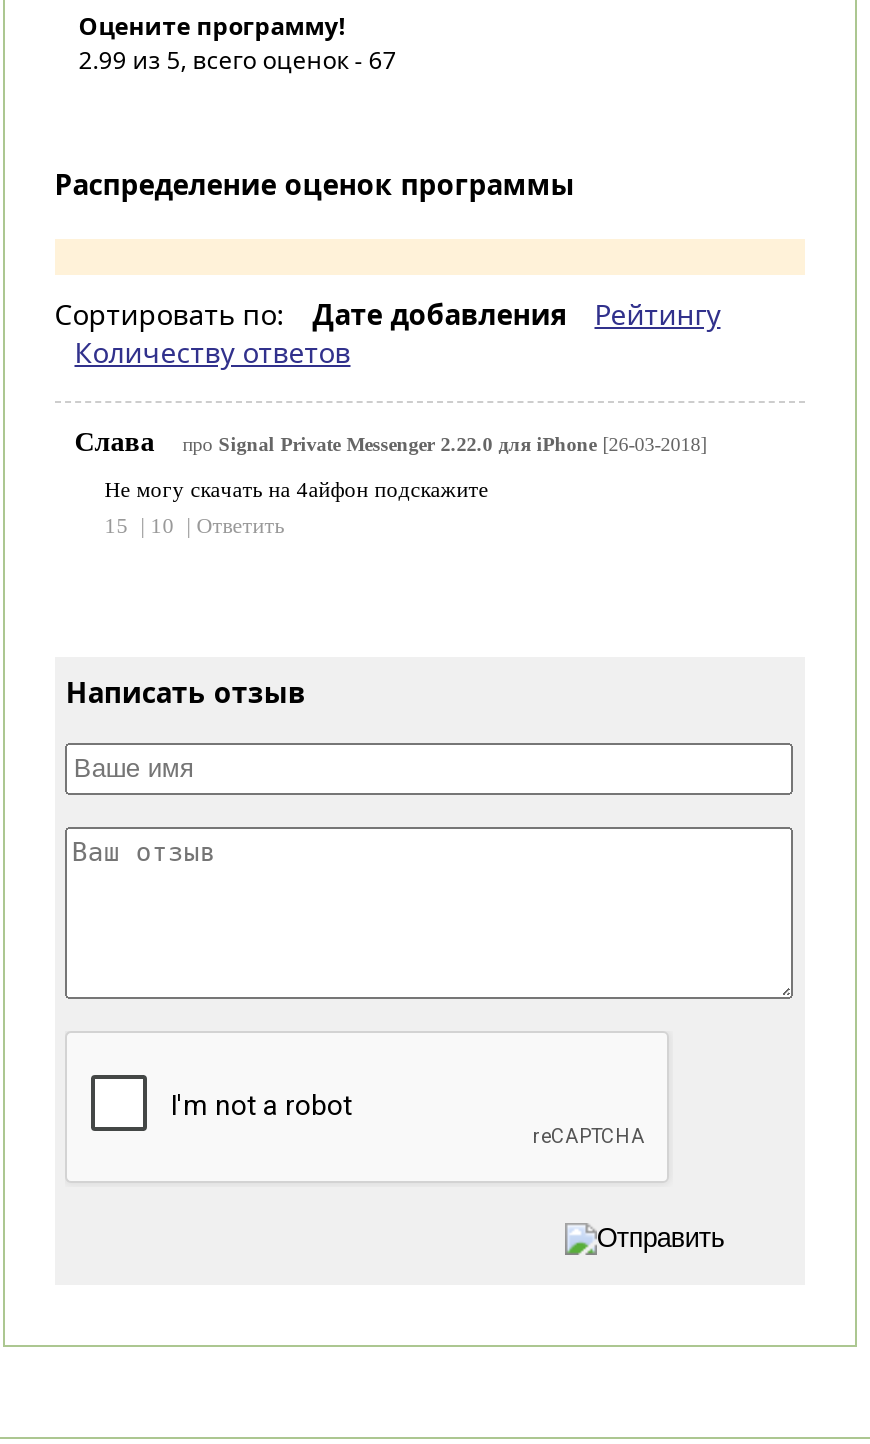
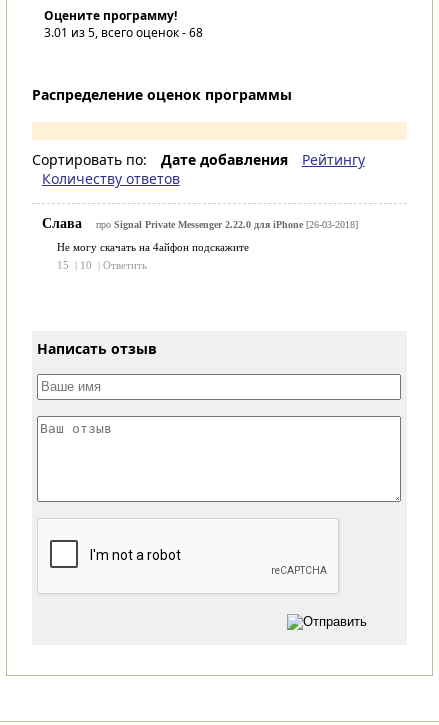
- 2.99 из 5, всего оценок - 67
+ 3.01 из 5, всего оценок - 68
